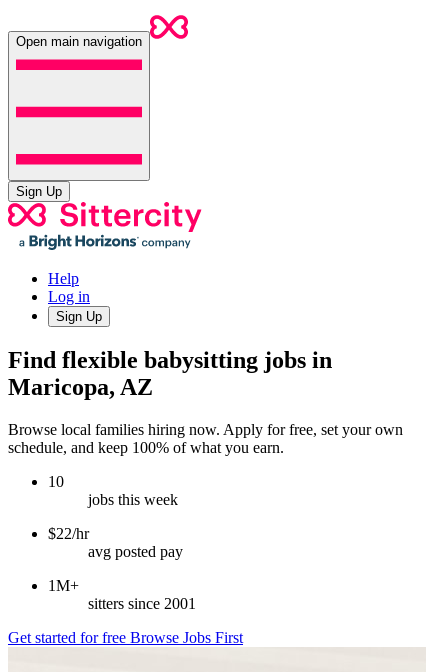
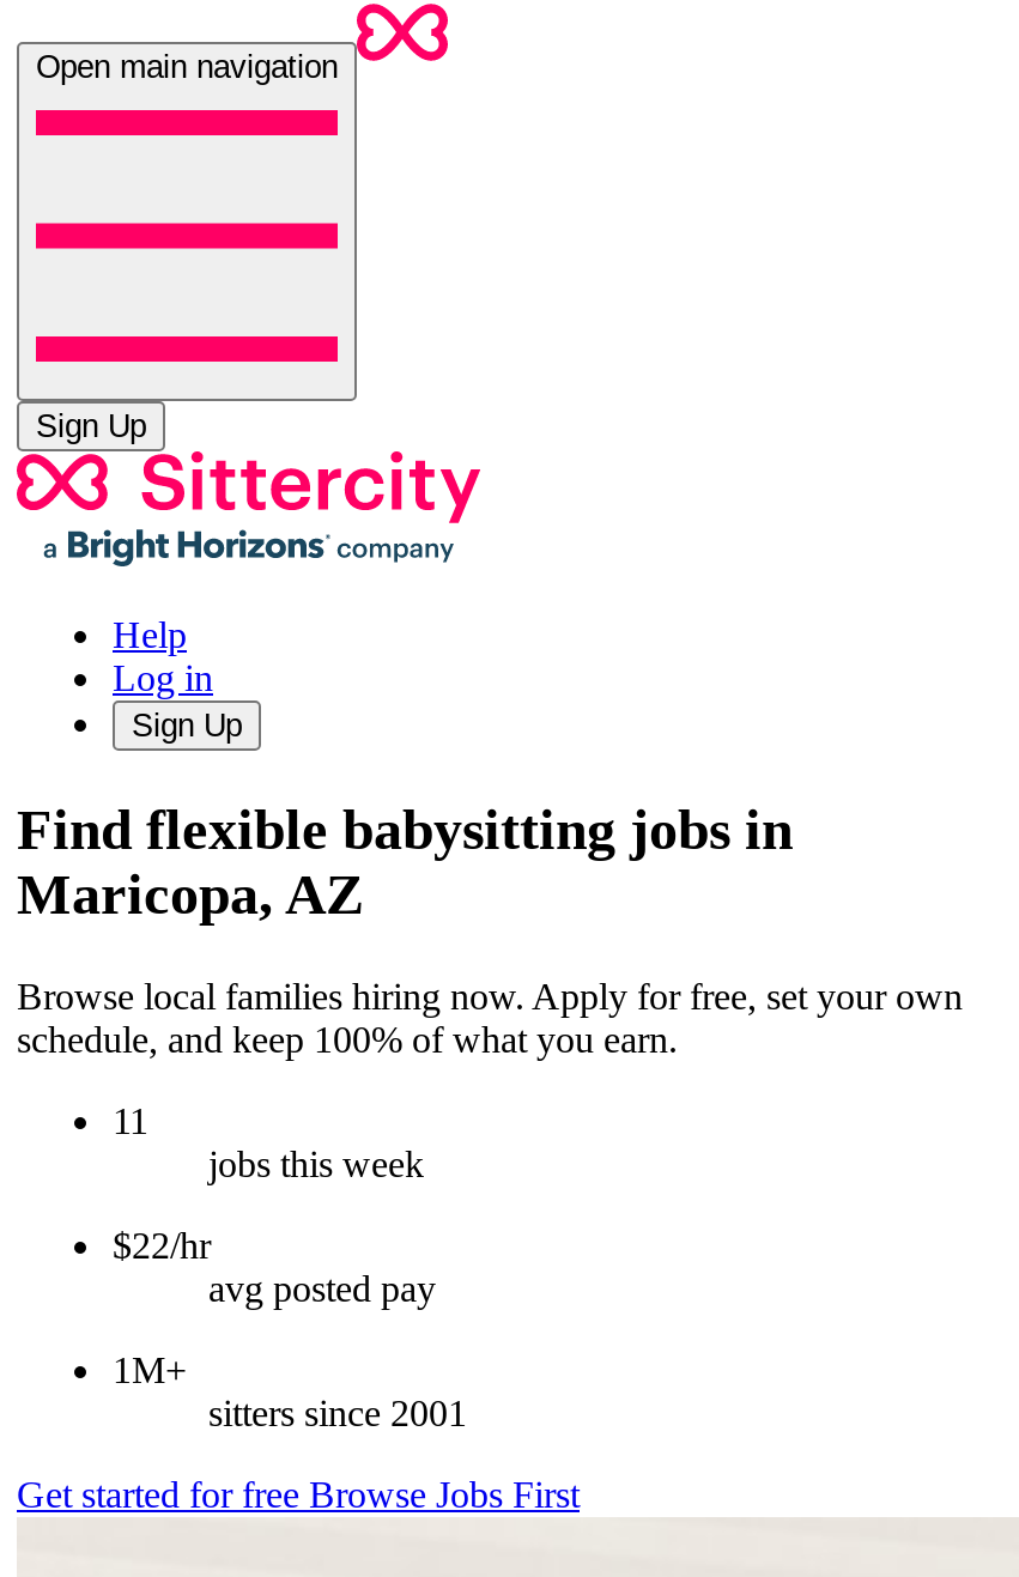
- 10
+ 11
